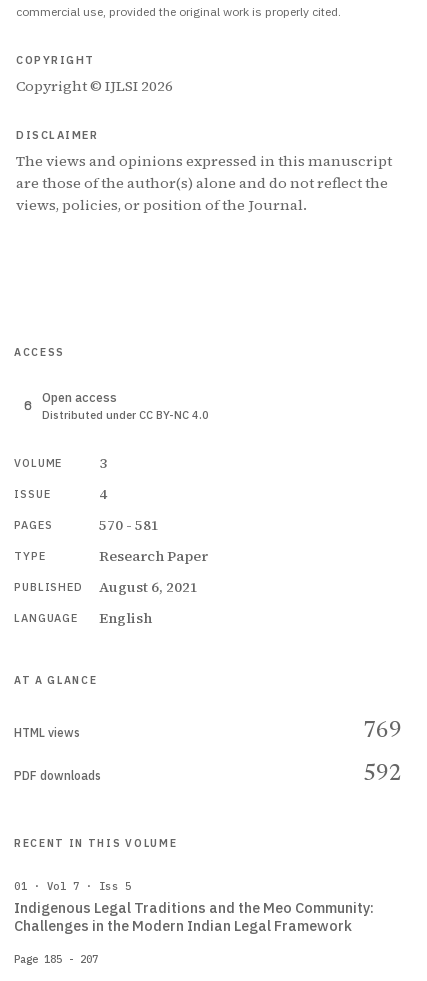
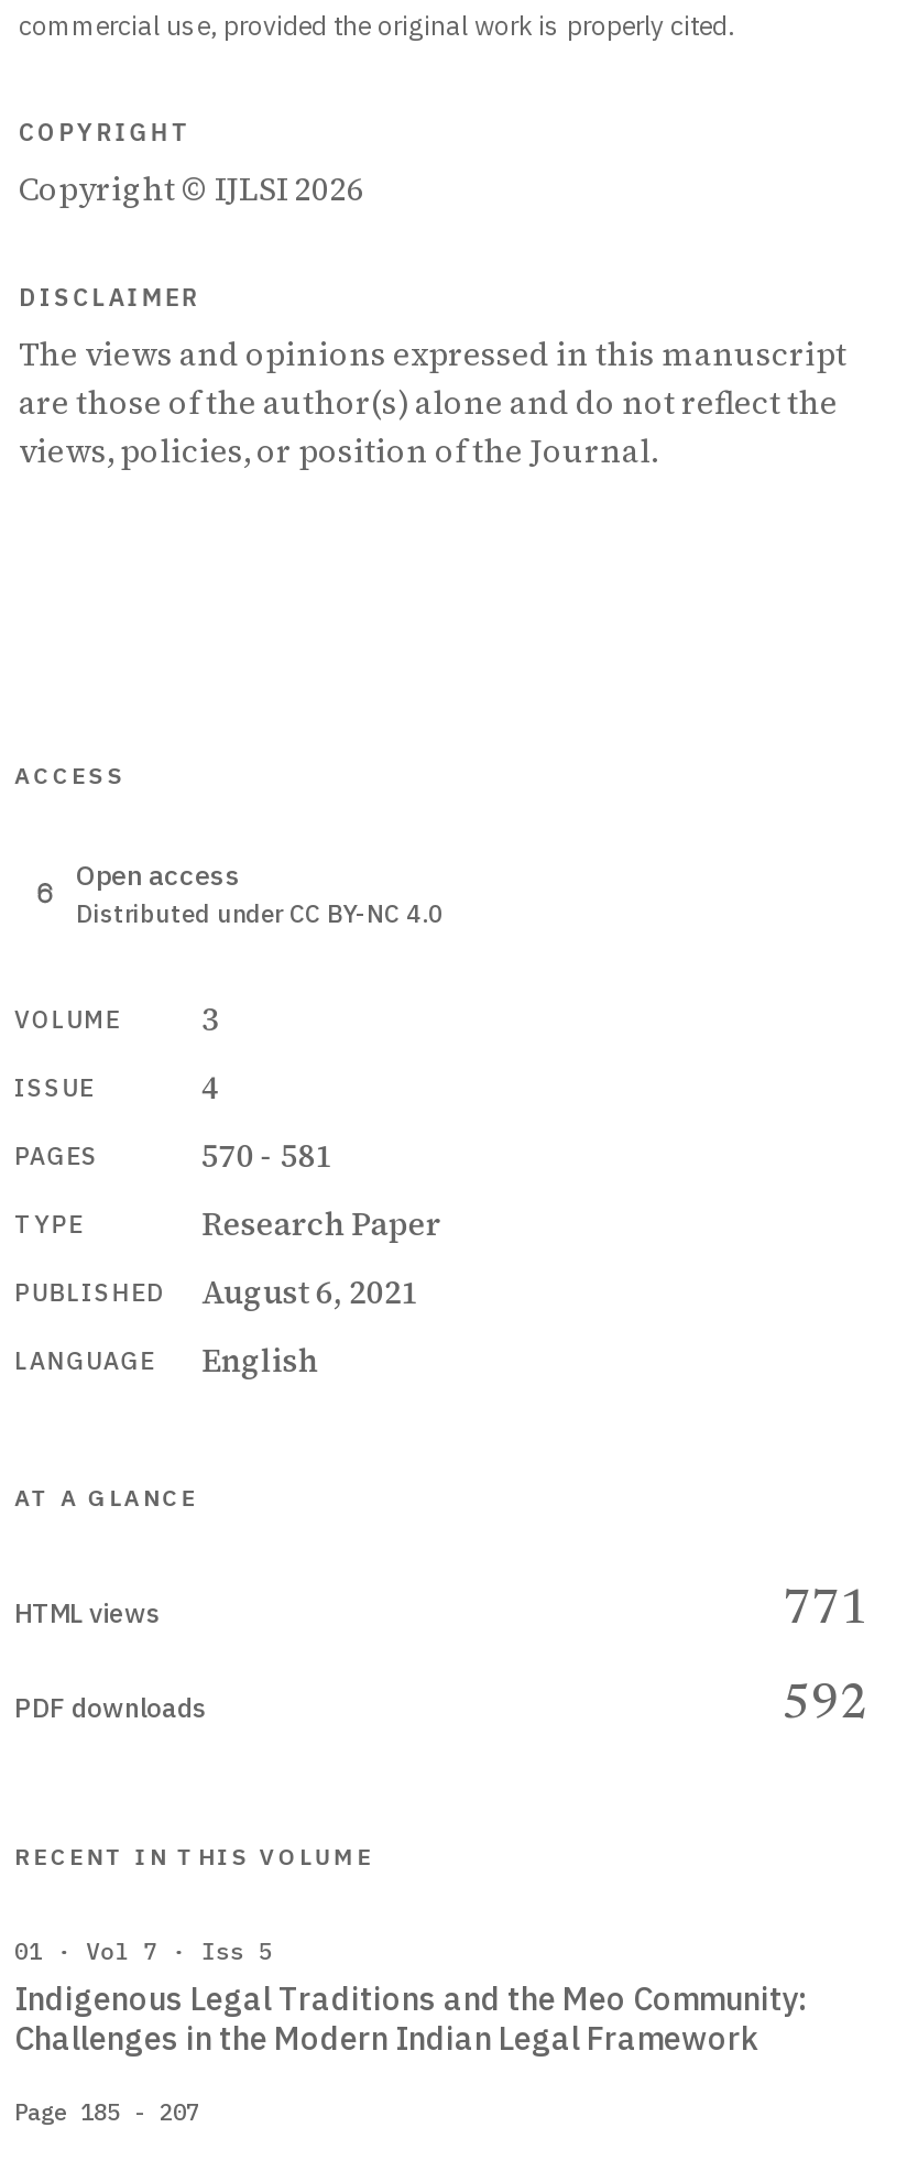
- 769
+ 771
